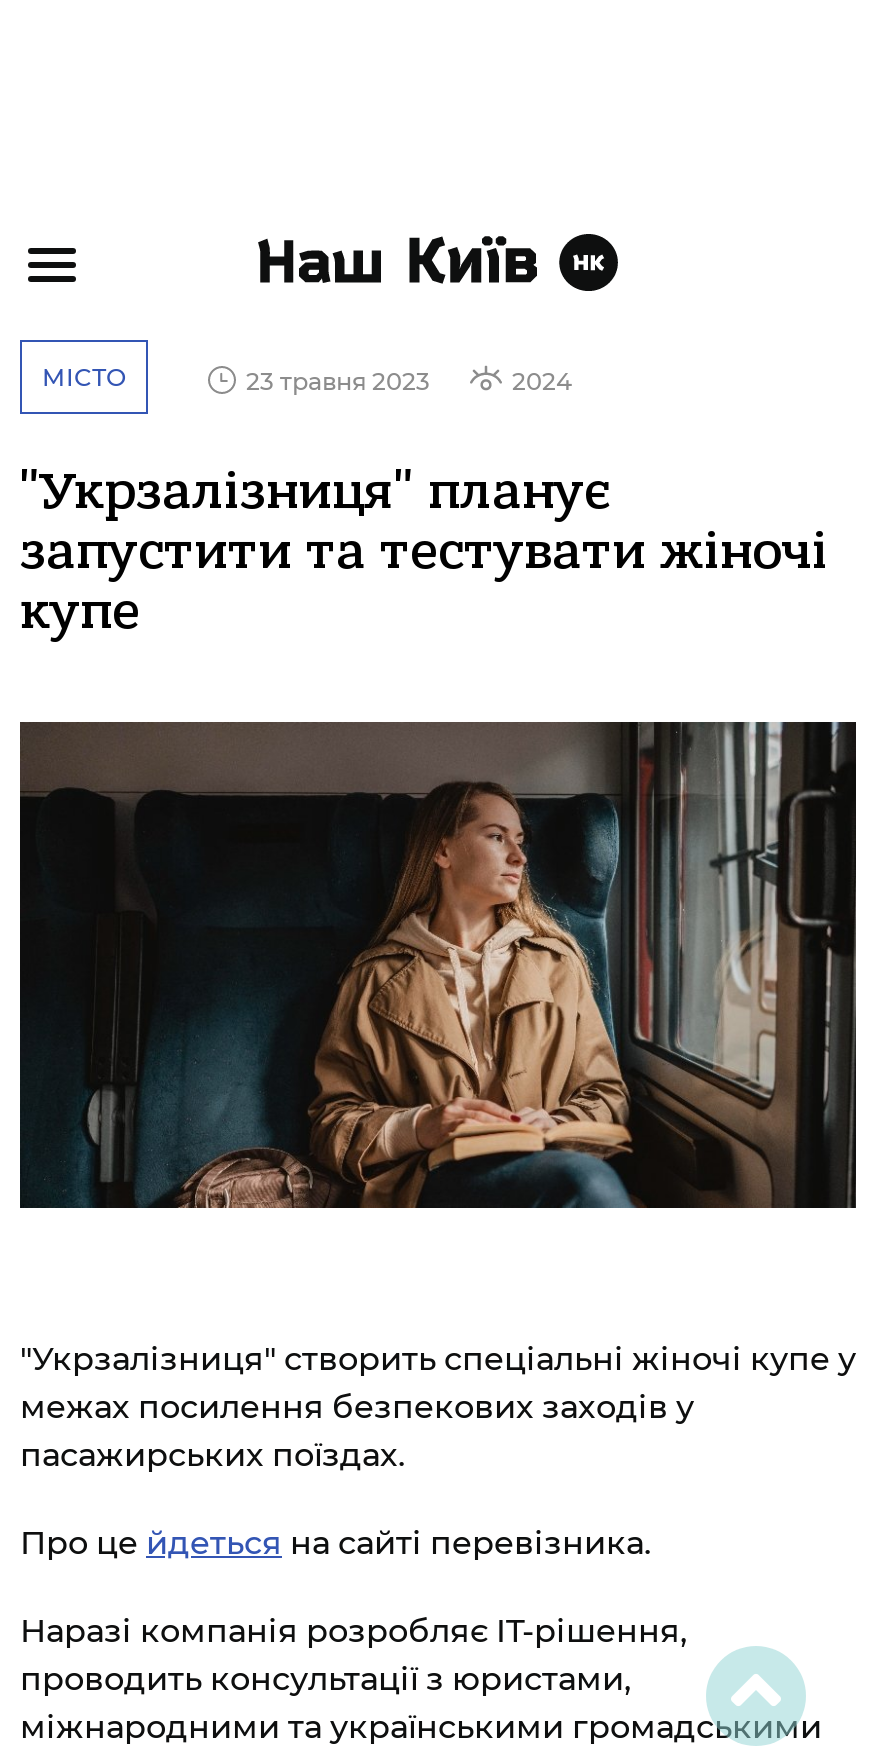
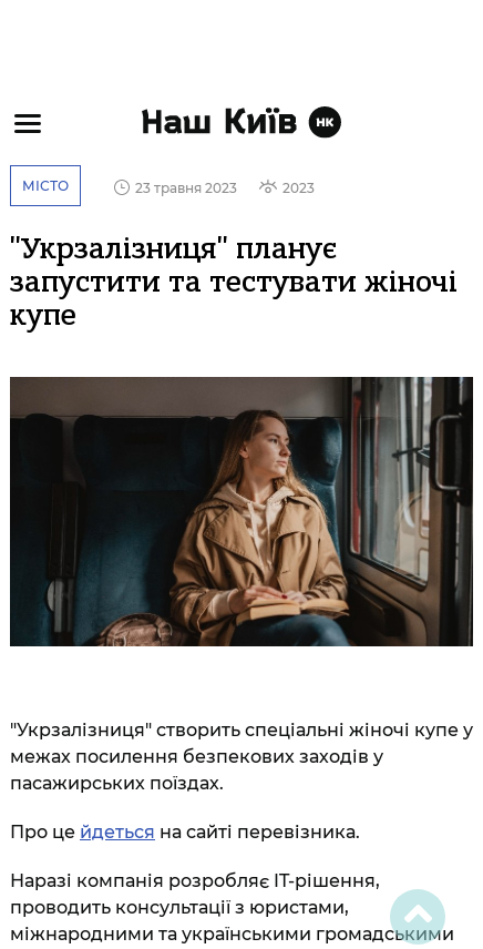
- 2024
+ 2023
